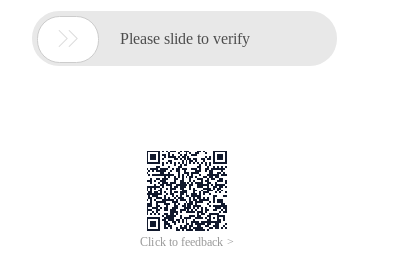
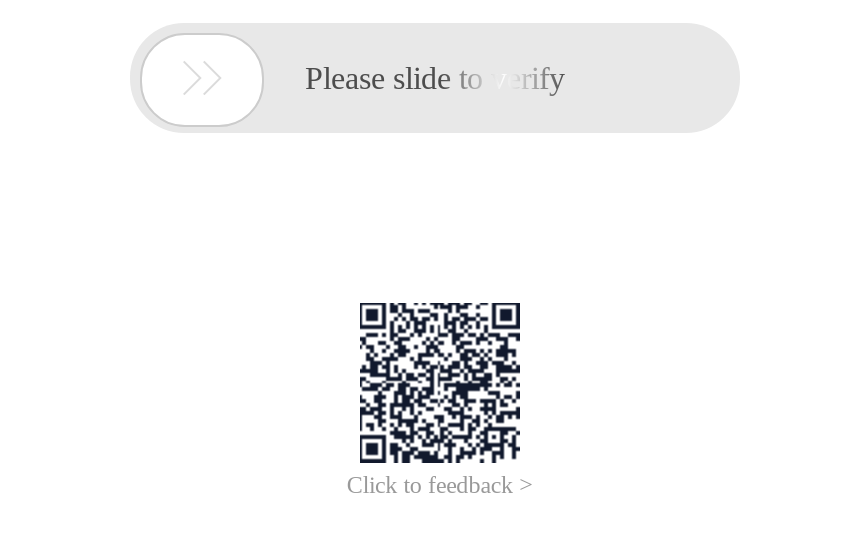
- [image]
+ [image]
